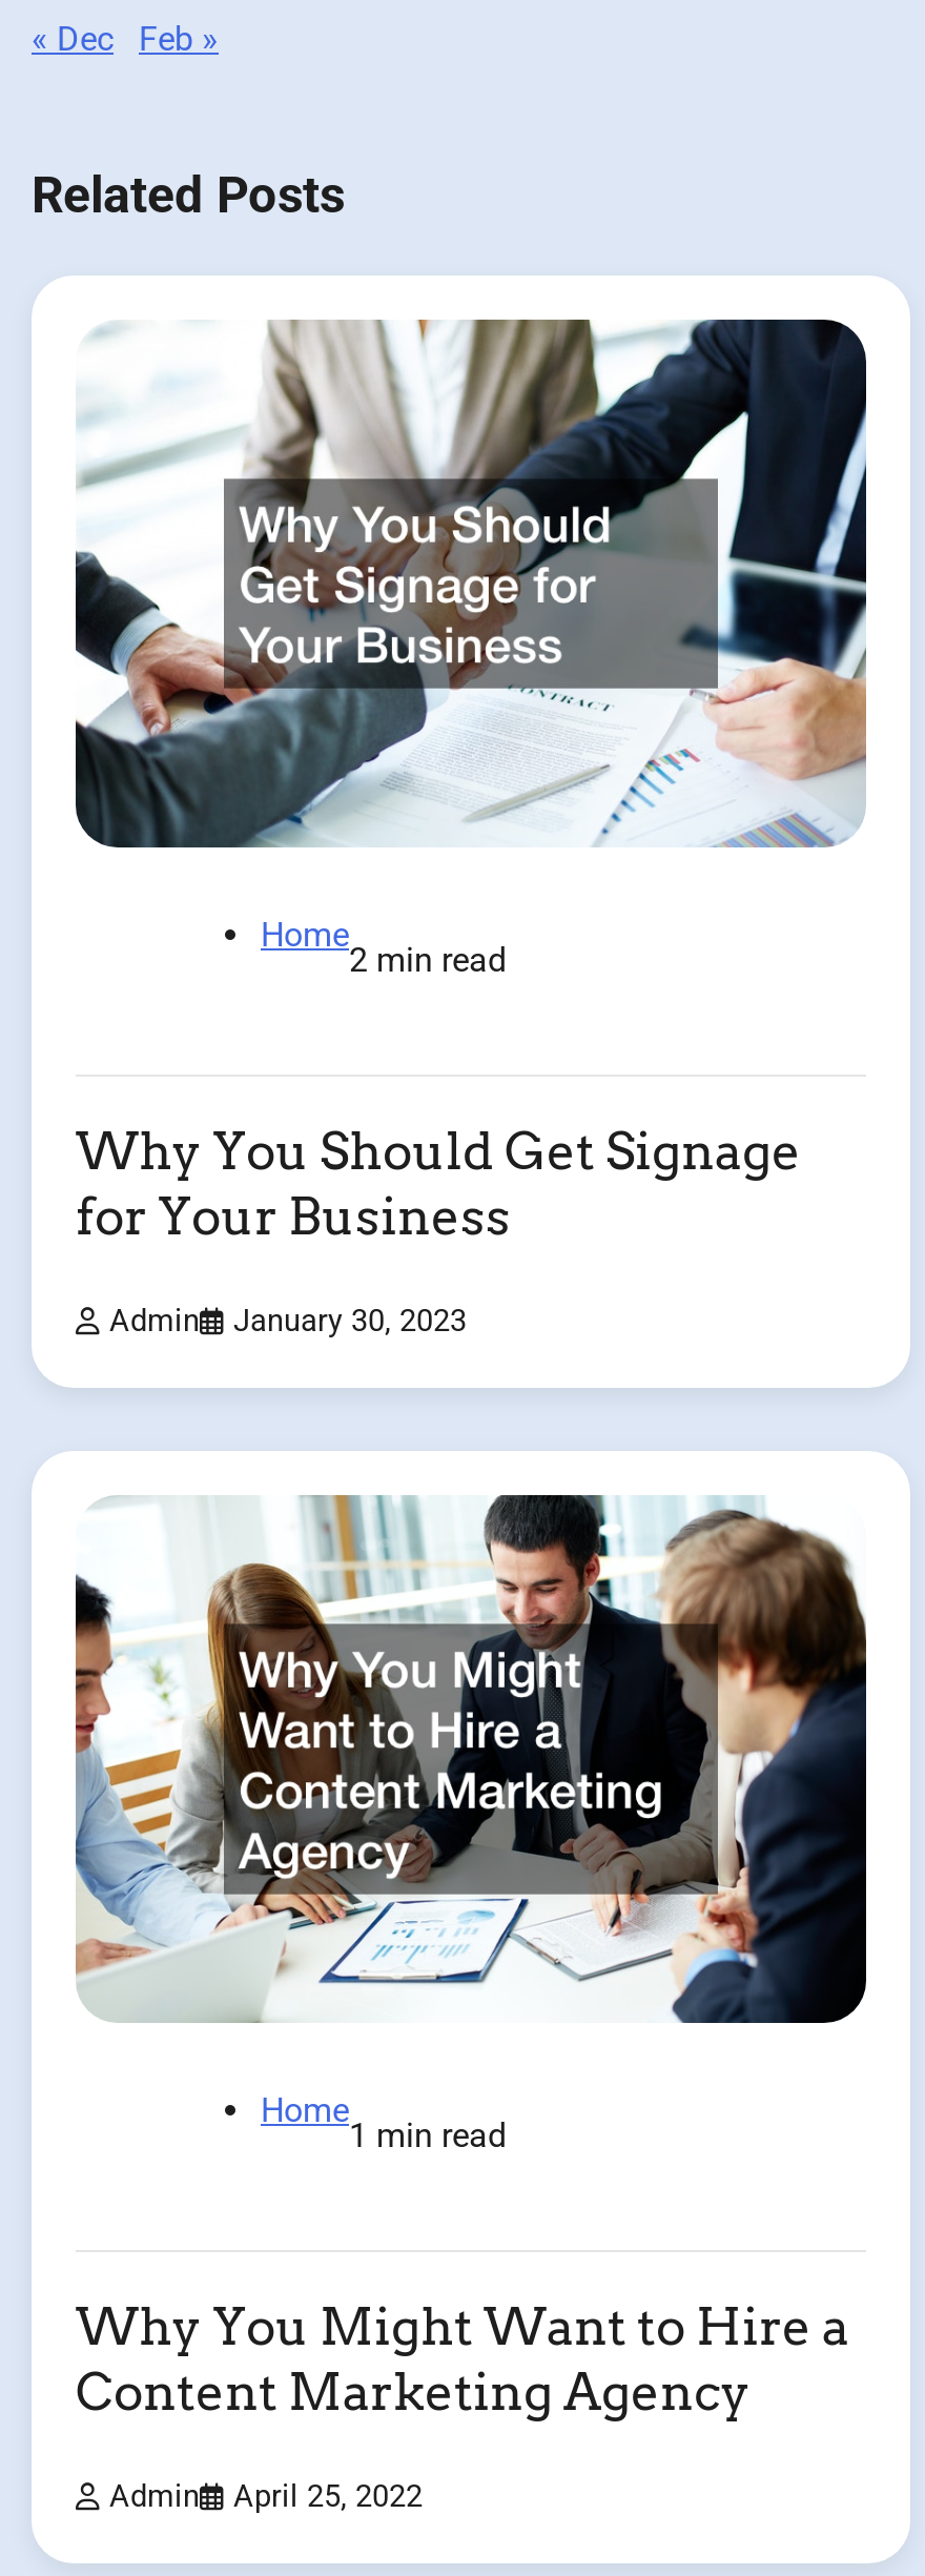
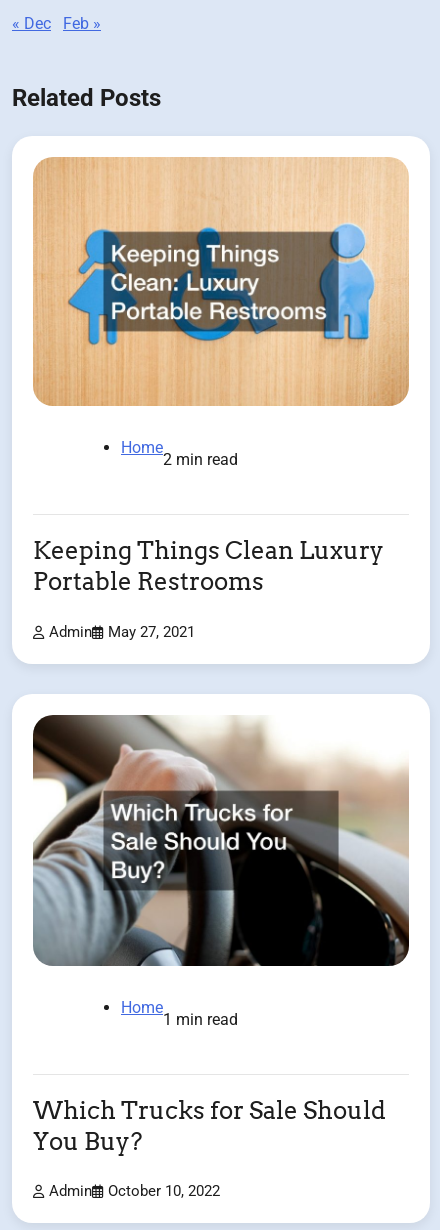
- [image]
+ [image]

- Why You Should Get Signage
- for Your Business
+ Keeping Things Clean Luxury
+ Portable Restrooms

- Admin January 30, 2023
+ Admin May 27, 2021

- [image]
+ [image]

- Why You Might Want to Hire a
- Content Marketing Agency
+ Which Trucks for Sale Should
+ You Buy?

- Admin April 25, 2022
+ Admin October 10, 2022
